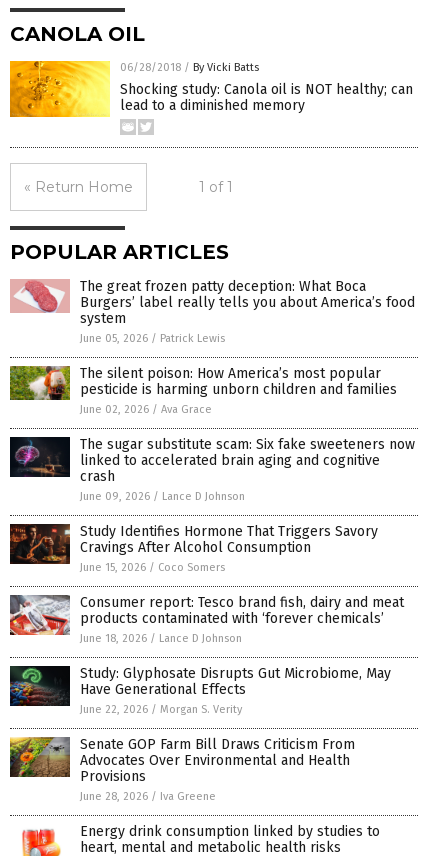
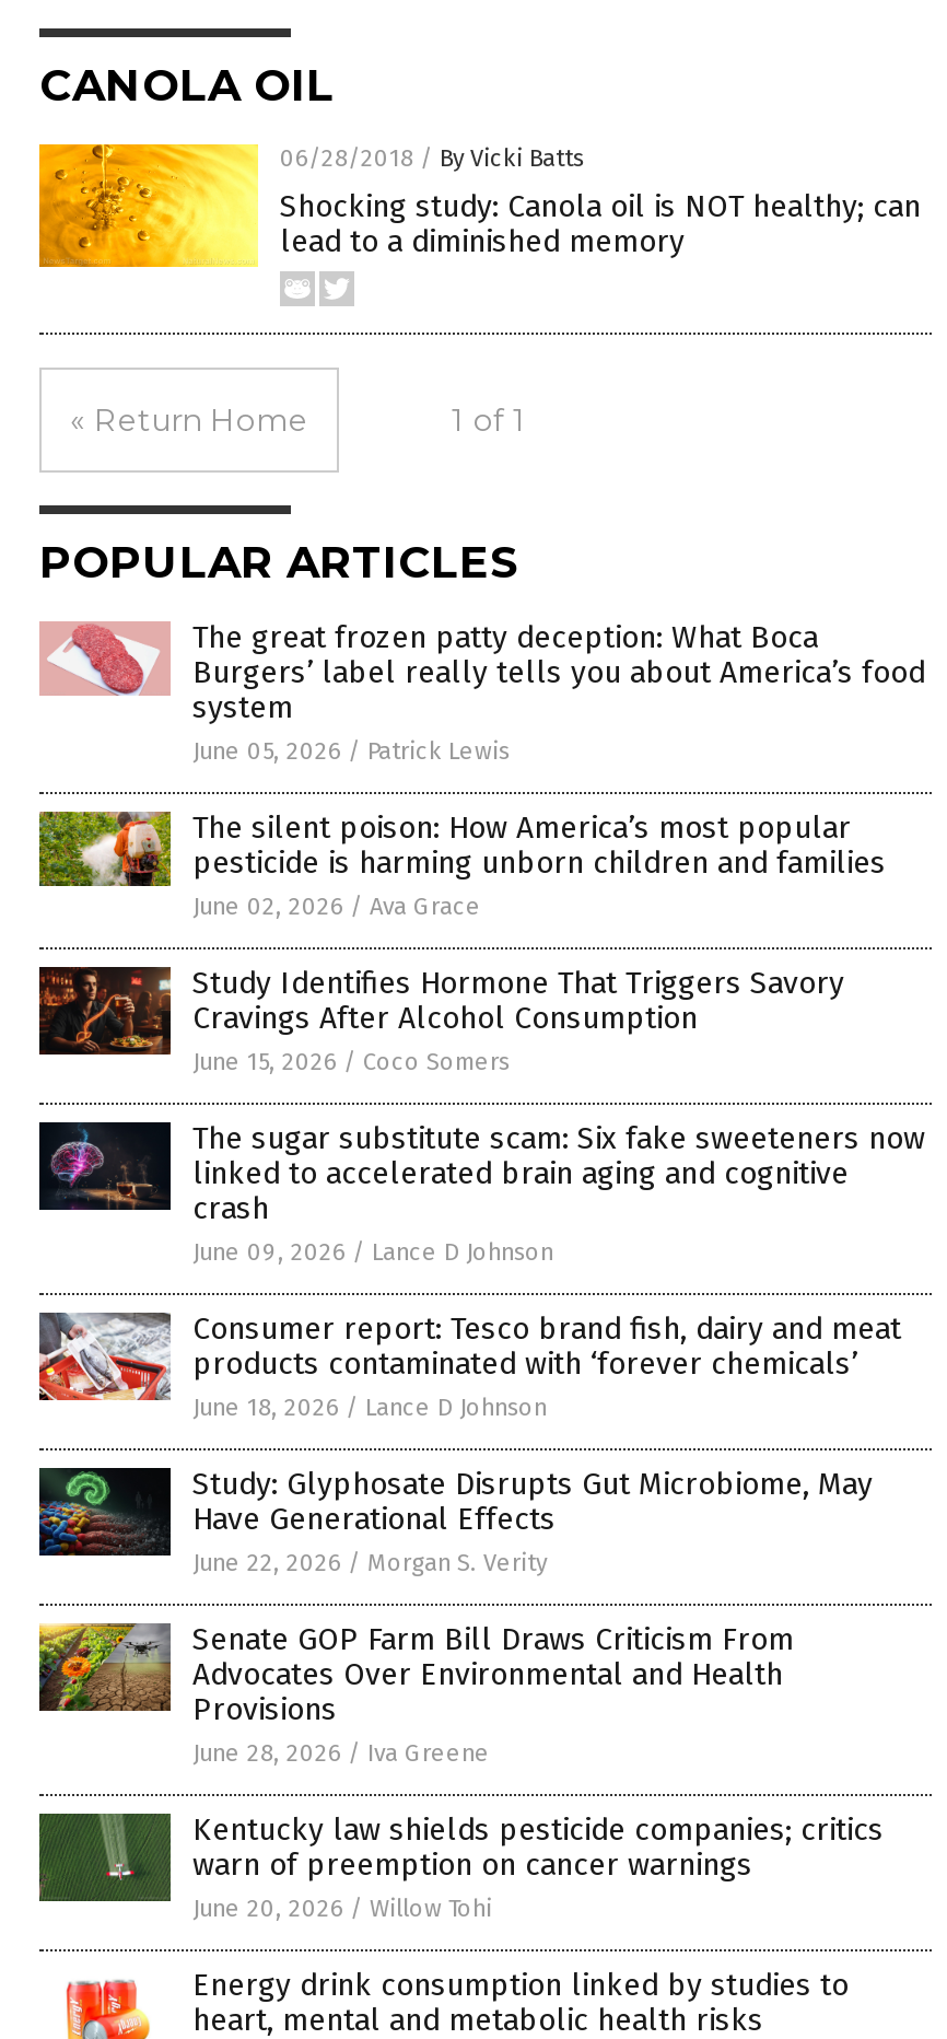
moved up: [image] | Study Identifies Hormone That Triggers Savory | Cravings After Alcohol Consumption | June 15, 2026 / Coco Somers

+ [image]
+ Kentucky law shields pesticide companies; critics
+ warn of preemption on cancer warnings
+ June 20, 2026 / Willow Tohi
